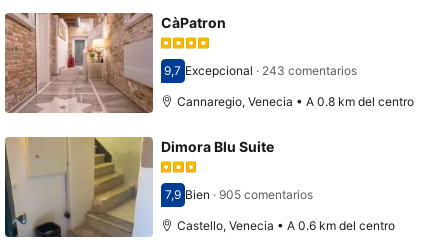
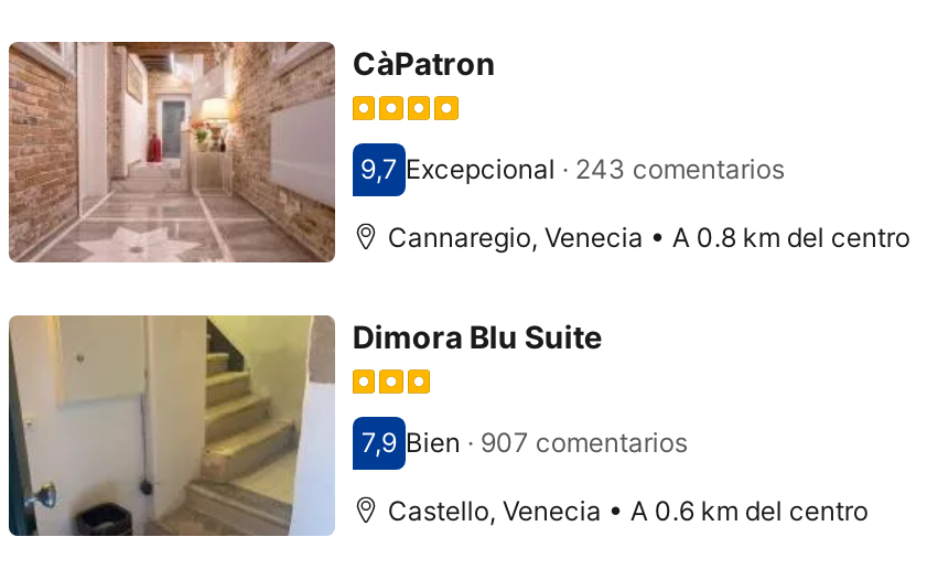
- 7,9 Bien · 905 comentarios
+ 7,9 Bien · 907 comentarios
